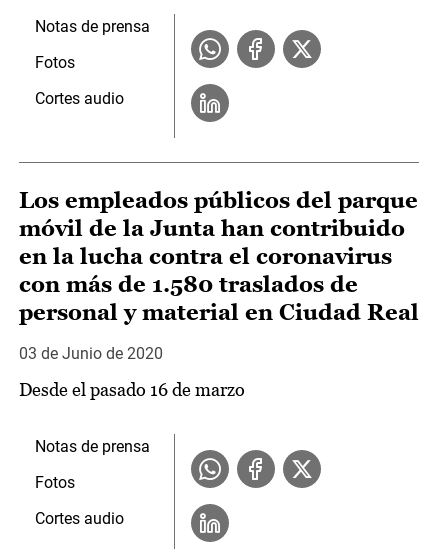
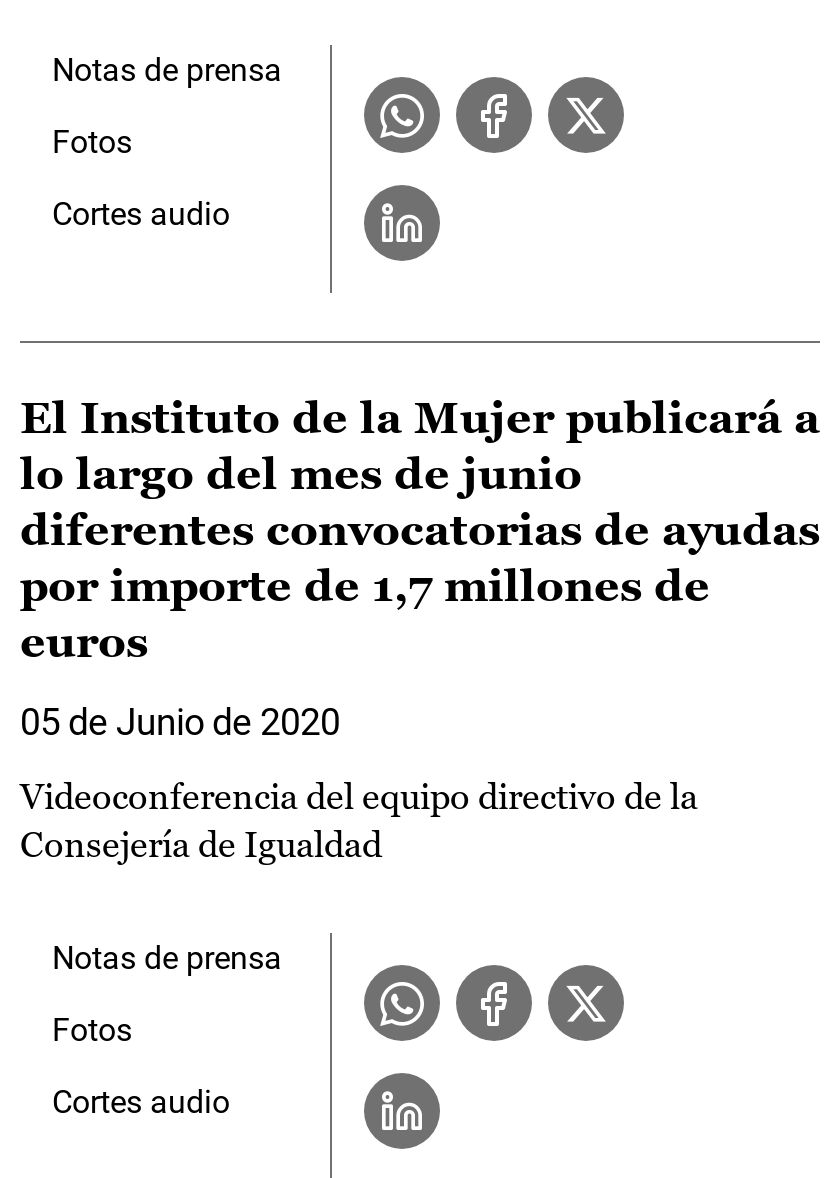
- Los empleados públicos del parque
- móvil de la Junta han contribuido
- en la lucha contra el coronavirus
- con más de 1.580 traslados de
- personal y material en Ciudad Real
+ El Instituto de la Mujer publicará a
+ lo largo del mes de junio
+ diferentes convocatorias de ayudas
+ por importe de 1,7 millones de
+ euros

- 03 de Junio de 2020
+ 05 de Junio de 2020

- Desde el pasado 16 de marzo
+ Videoconferencia del equipo directivo de la
+ Consejería de Igualdad
